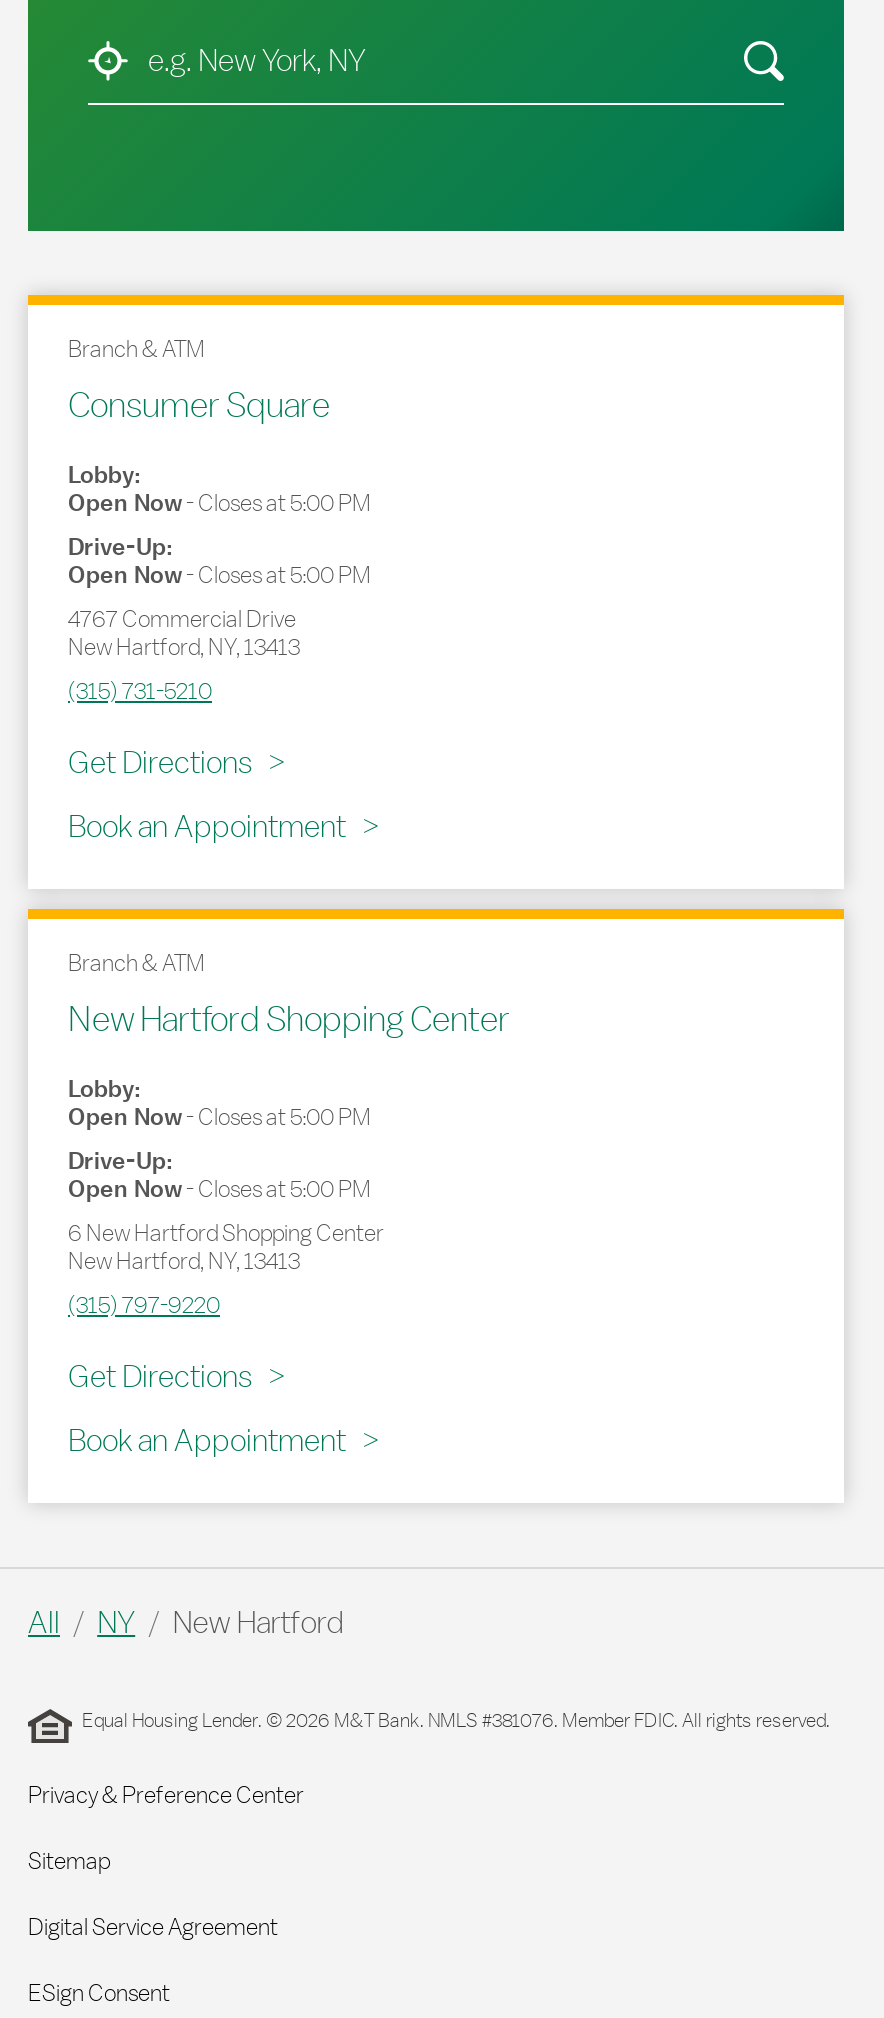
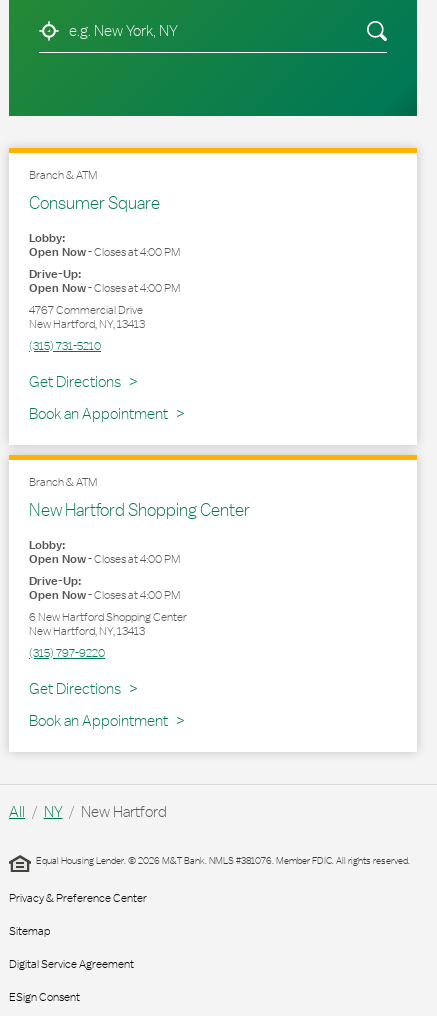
- Open Now- Closes at 5:00 PM
+ Open Now- Closes at 4:00 PM

- Open Now- Closes at 5:00 PM
+ Open Now- Closes at 4:00 PM

- Open Now- Closes at 5:00 PM
+ Open Now- Closes at 4:00 PM

- Open Now- Closes at 5:00 PM
+ Open Now- Closes at 4:00 PM
